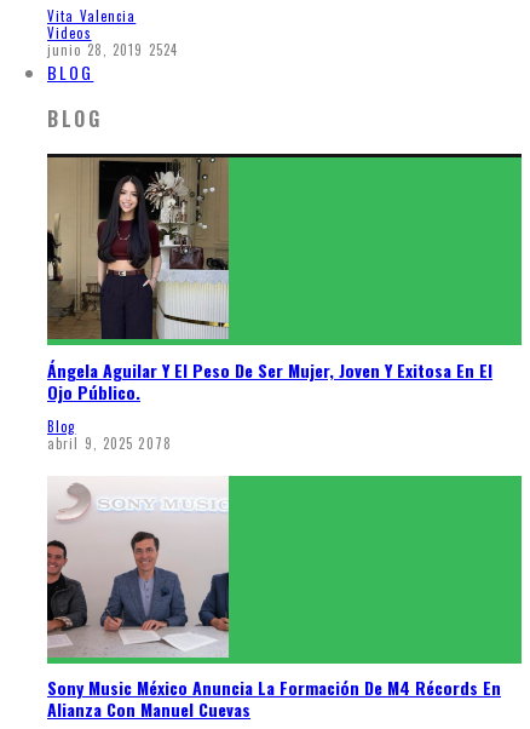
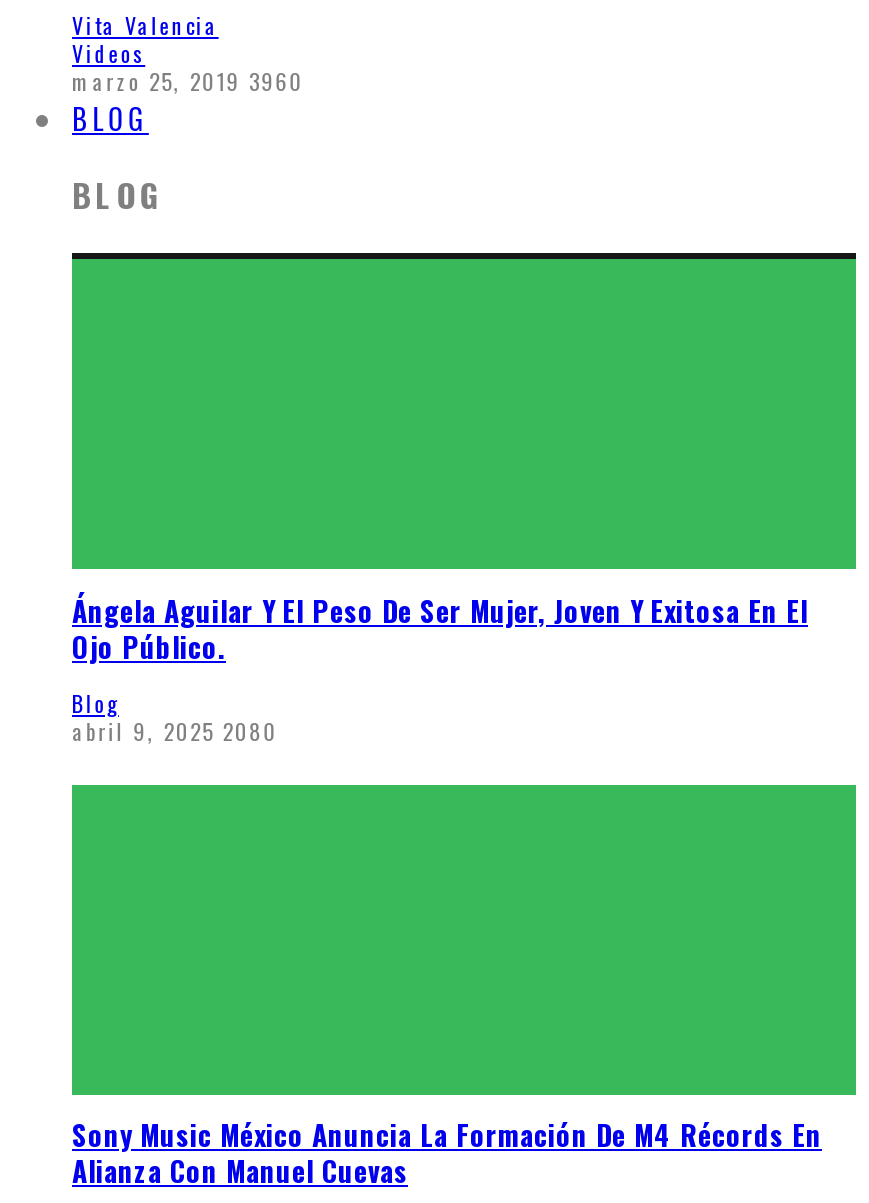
- junio 28, 2019 2524
+ marzo 25, 2019 3960

- [image]

- abril 9, 2025 2078
+ abril 9, 2025 2080

- [image]
